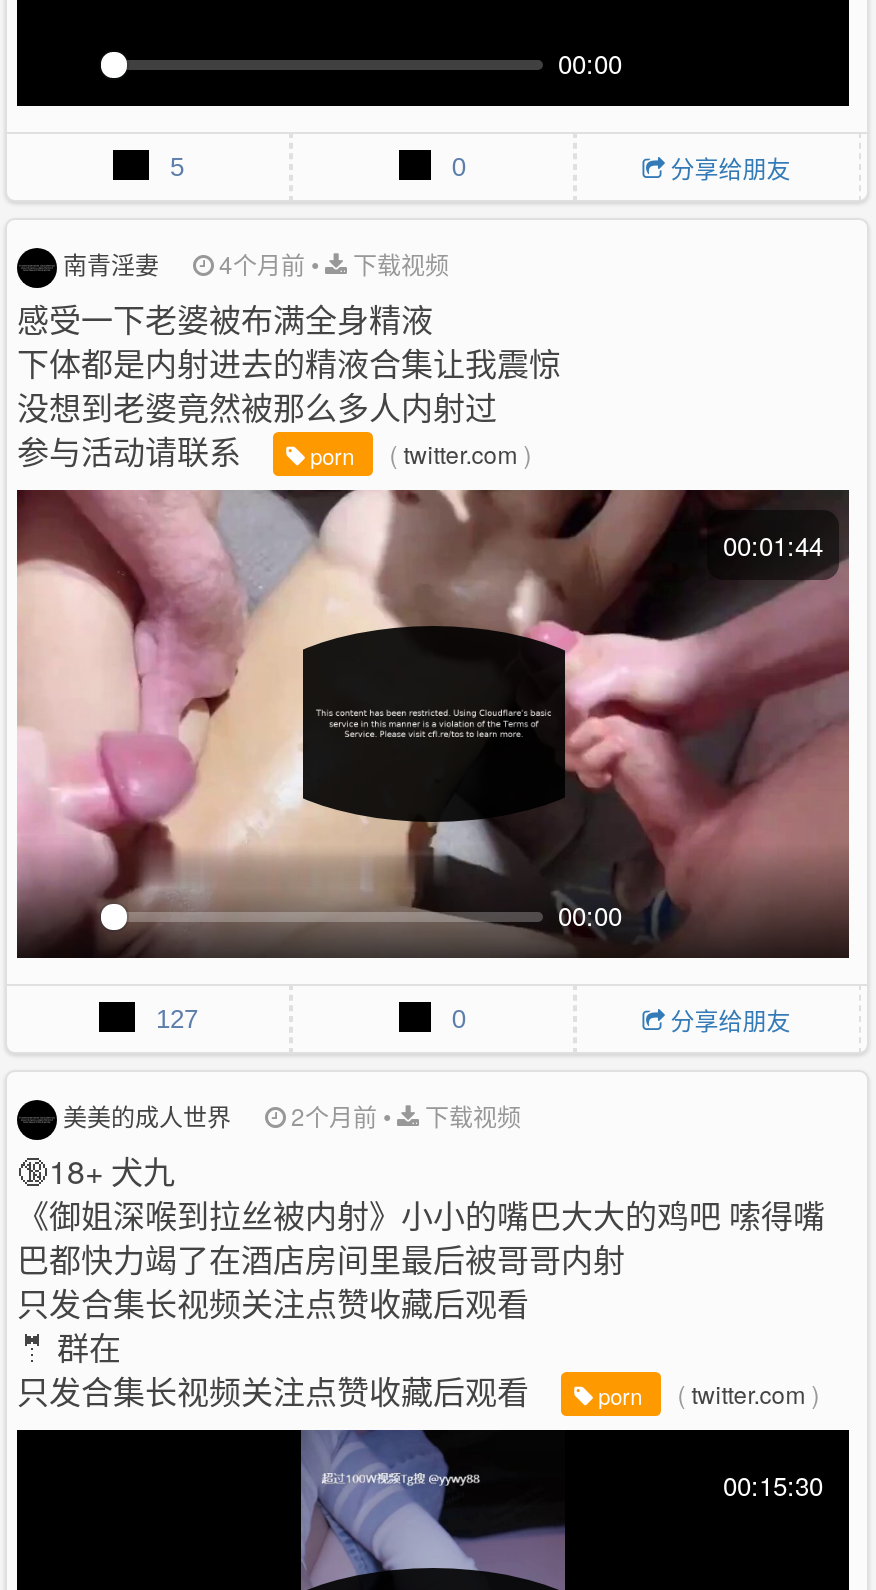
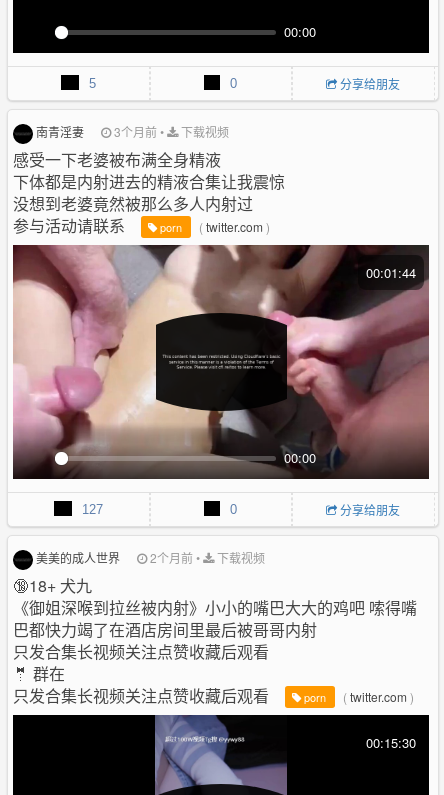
- 南青淫妻 4个月前• 下载视频
+ 南青淫妻 3个月前• 下载视频
